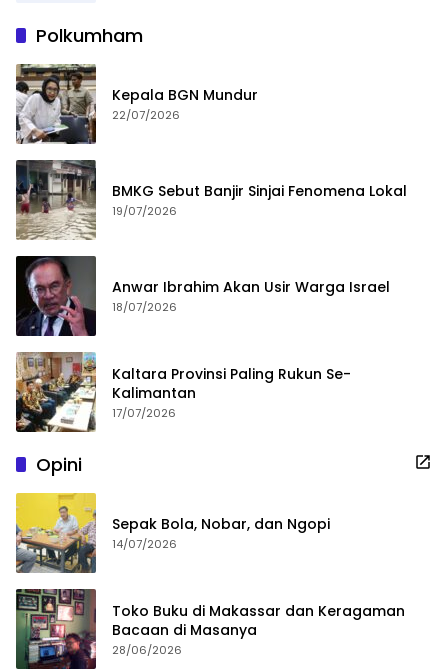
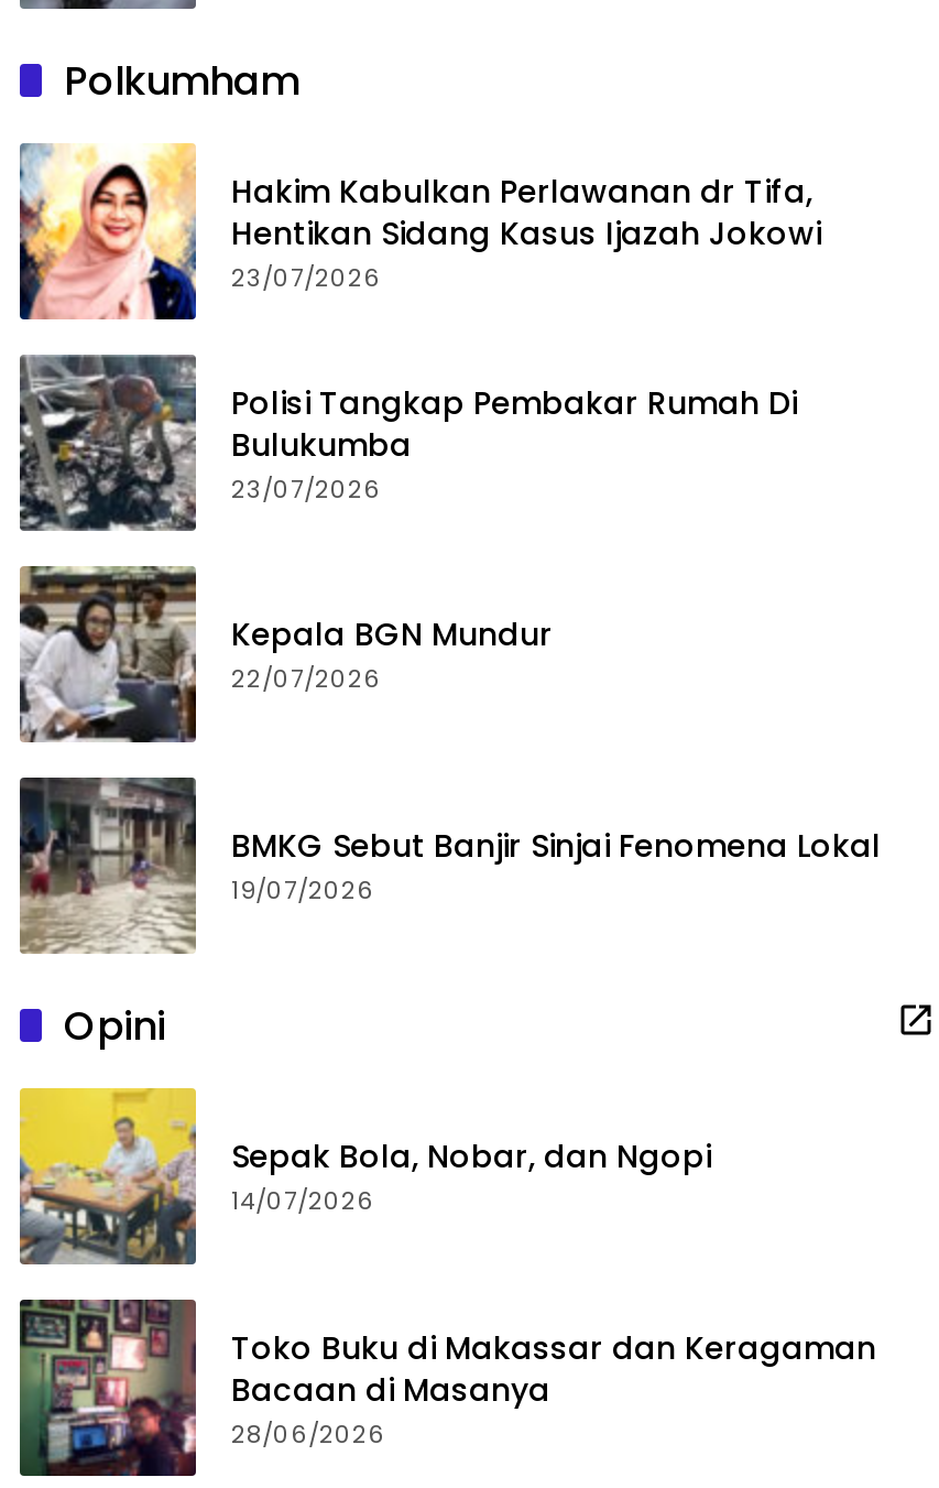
+ [image]
+ Hakim Kabulkan Perlawanan dr Tifa,
+ Hentikan Sidang Kasus Ijazah Jokowi
+ 23/07/2026
+ Polisi Tangkap Pembakar Rumah Di
+ Bulukumba
+ 23/07/2026

+ [image]

moved down: [image] | Kepala BGN Mundur | 22/07/2026 | BMKG Sebut Banjir Sinjai Fenomena Lokal | 19/07/2026

- [image]
- Anwar Ibrahim Akan Usir Warga Israel
- 18/07/2026
- Kaltara Provinsi Paling Rukun Se-
- Kalimantan
- 17/07/2026

- [image]
